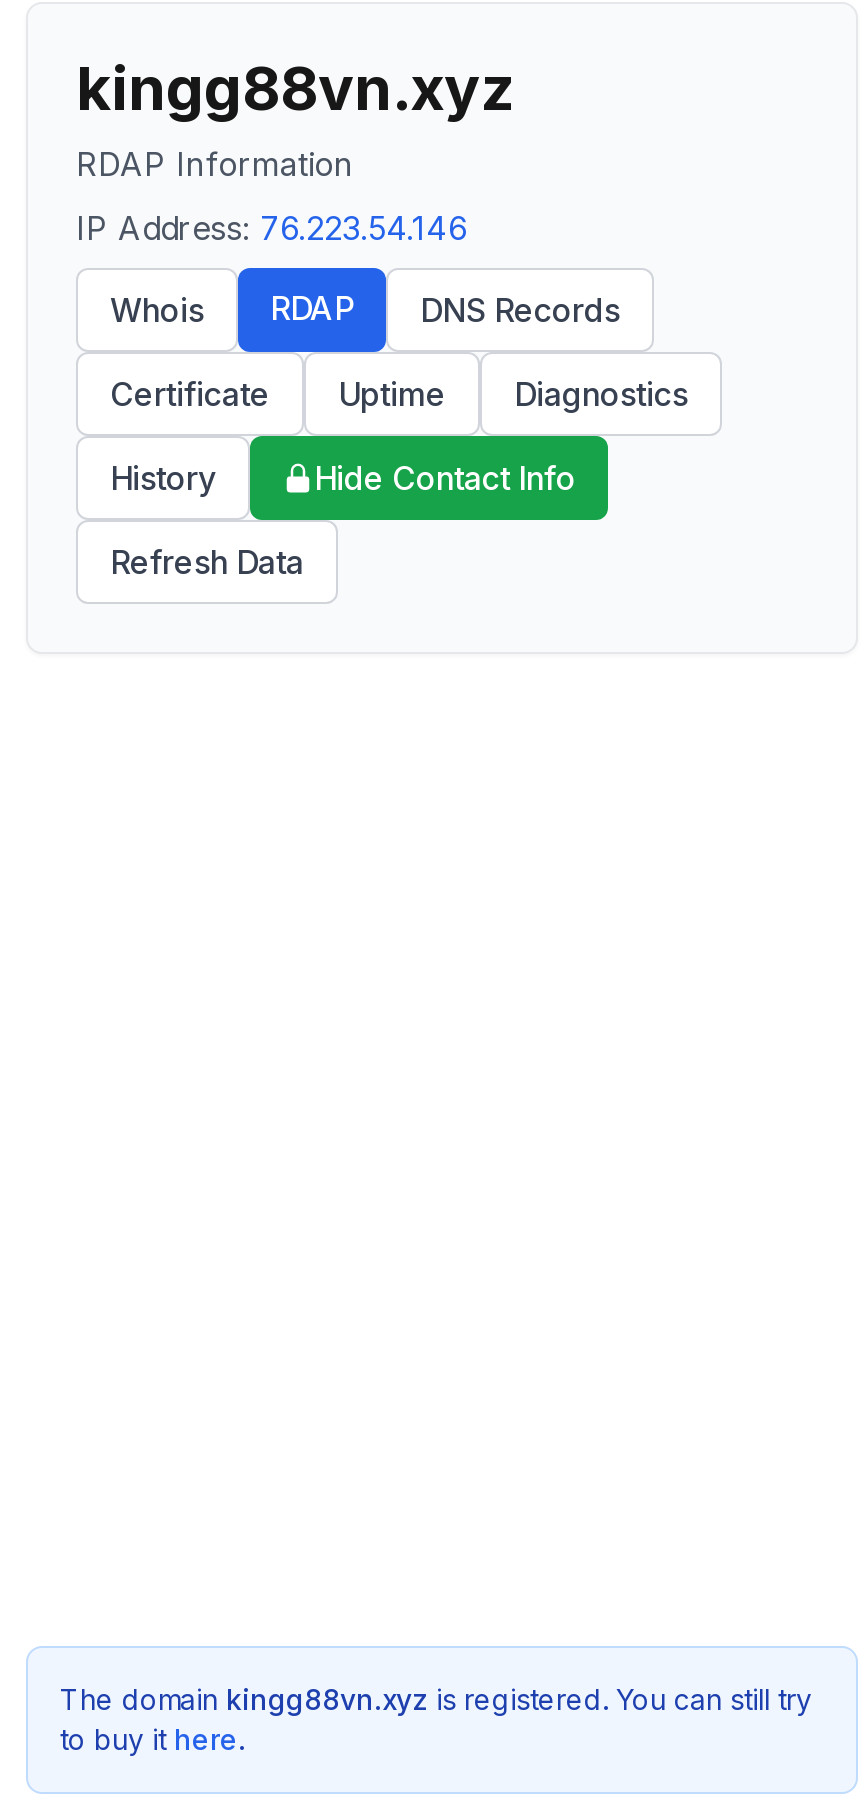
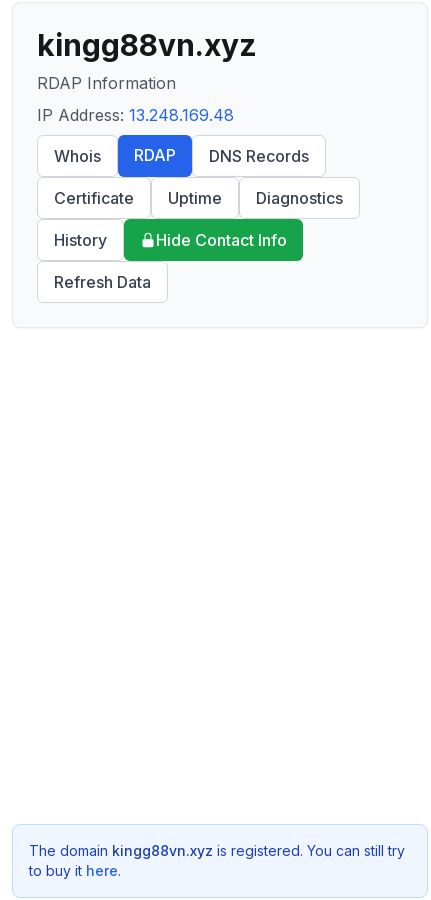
- IP Address: 76.223.54.146
+ IP Address: 13.248.169.48
